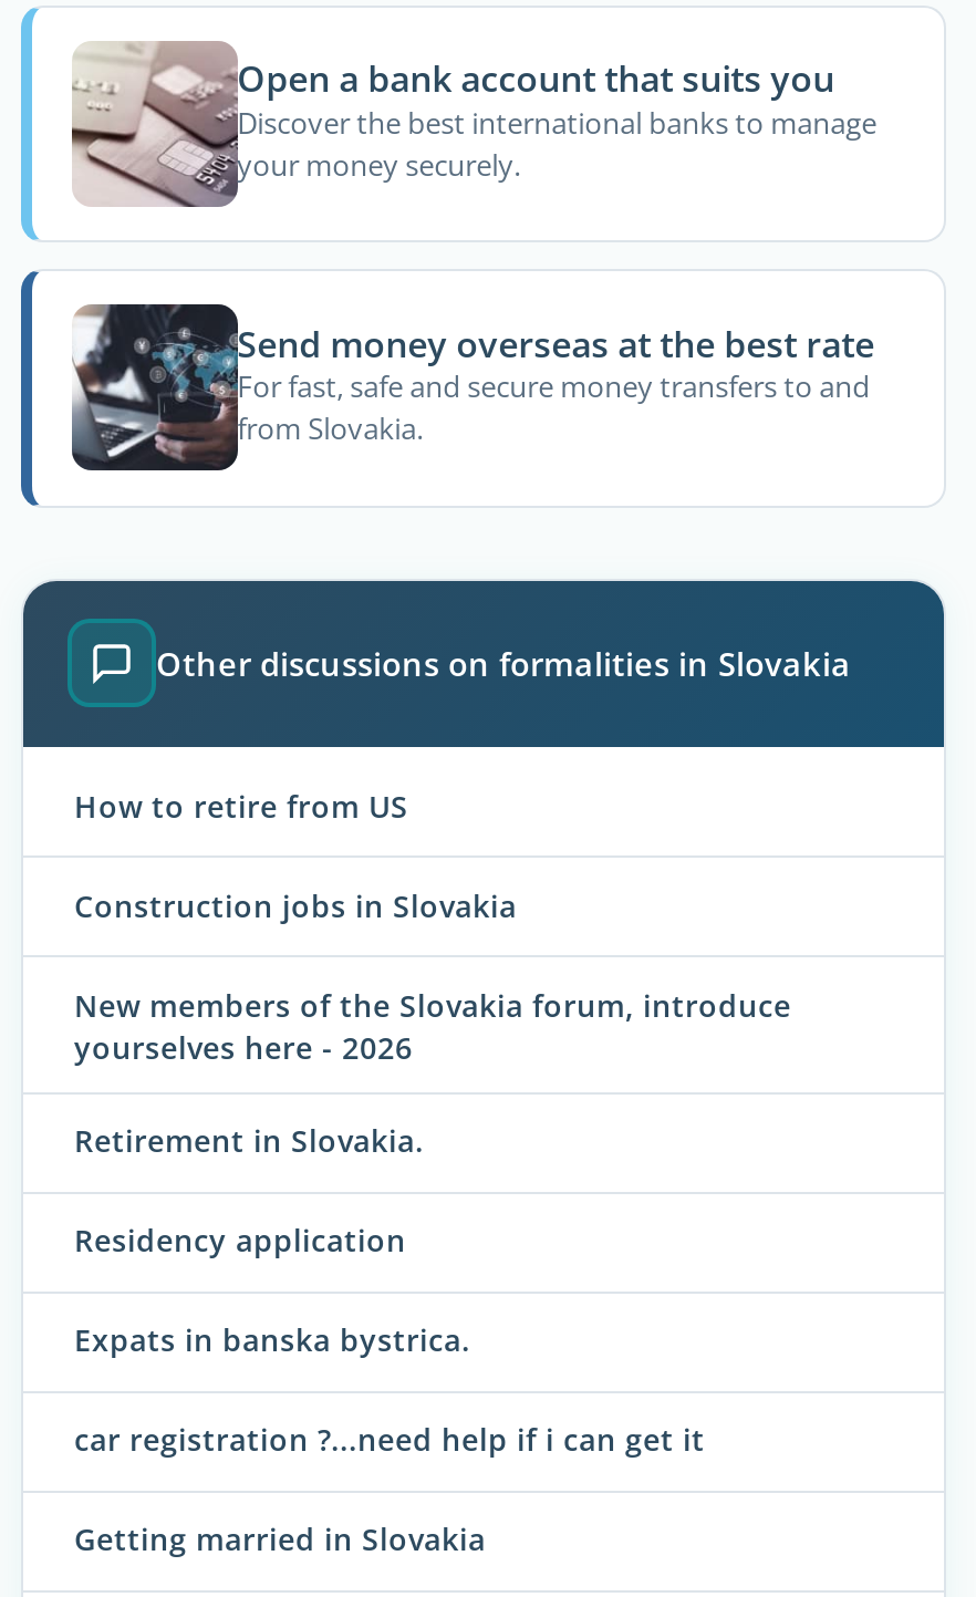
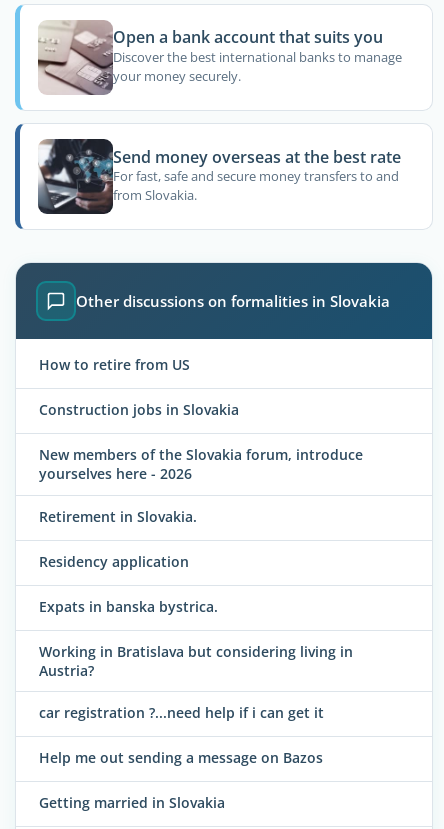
+ Working in Bratislava but considering living in
+ Austria?

+ Help me out sending a message on Bazos
